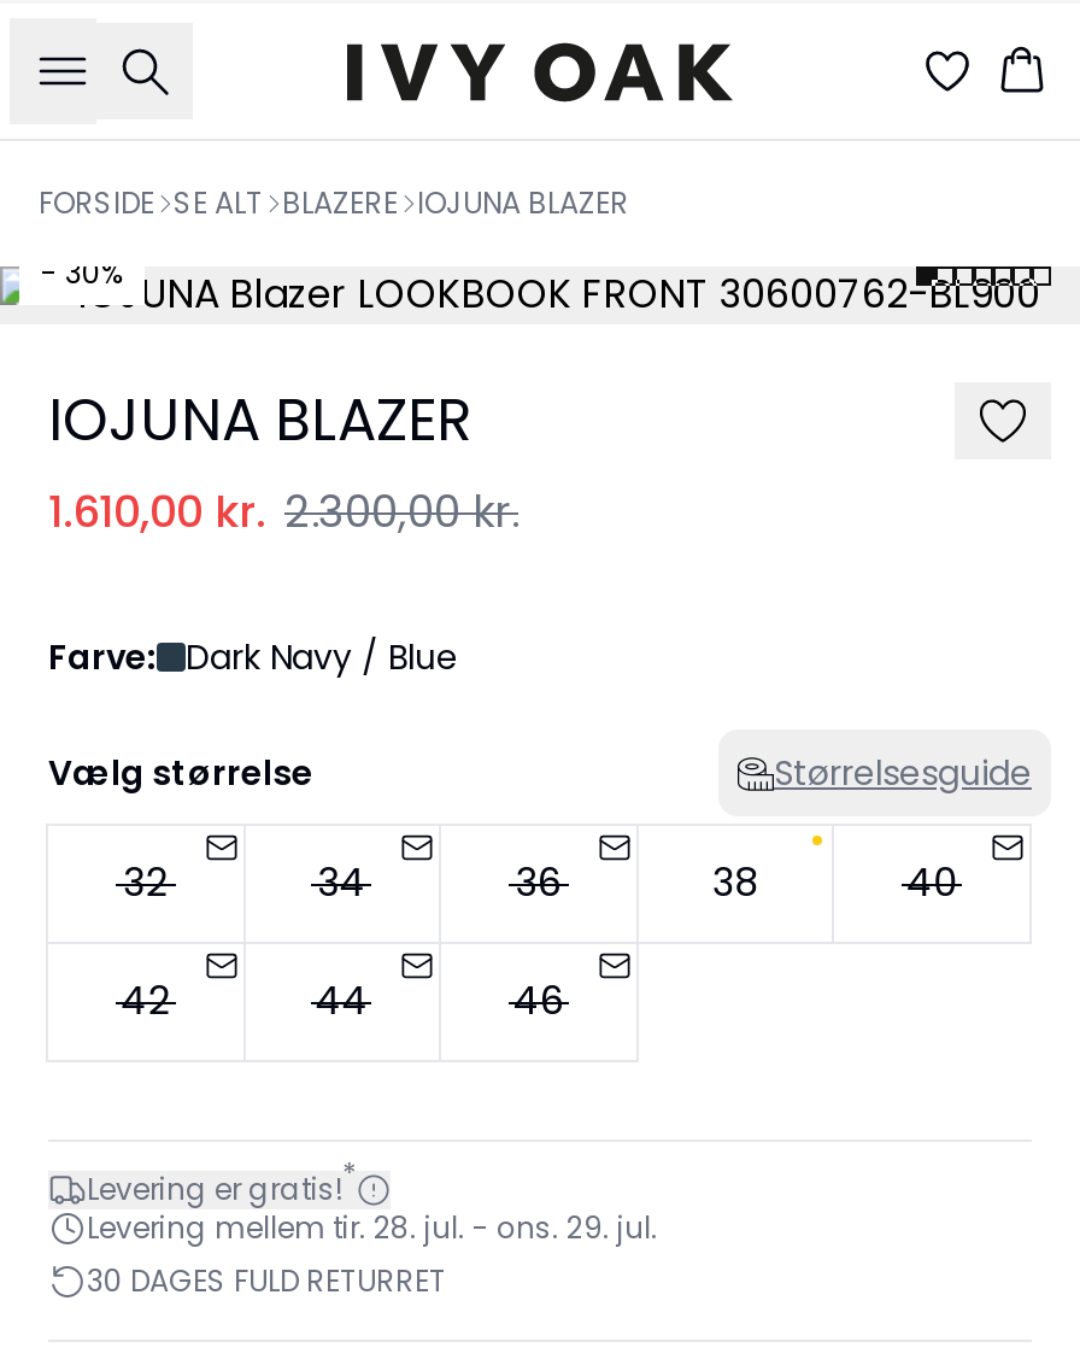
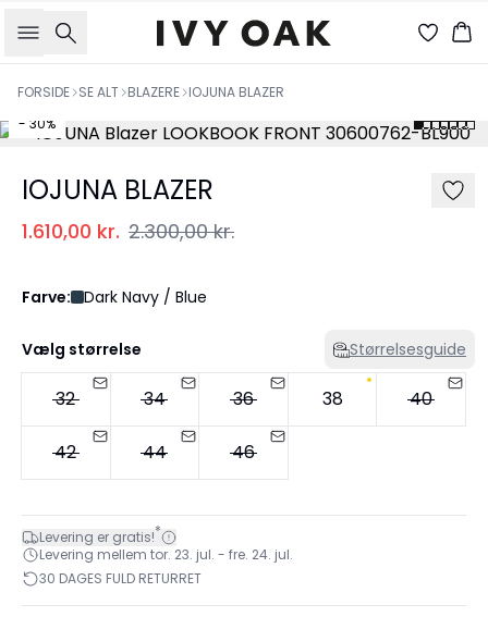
- Levering mellem tir. 28. jul. - ons. 29. jul.
+ Levering mellem tor. 23. jul. - fre. 24. jul.
